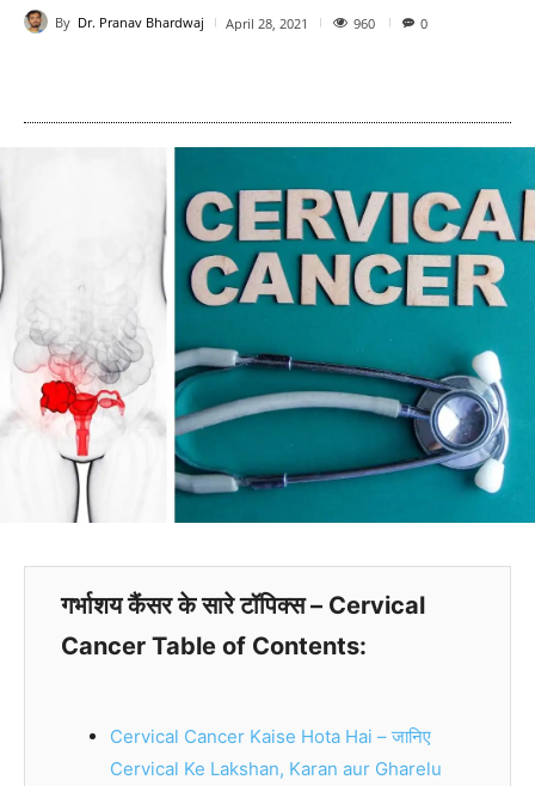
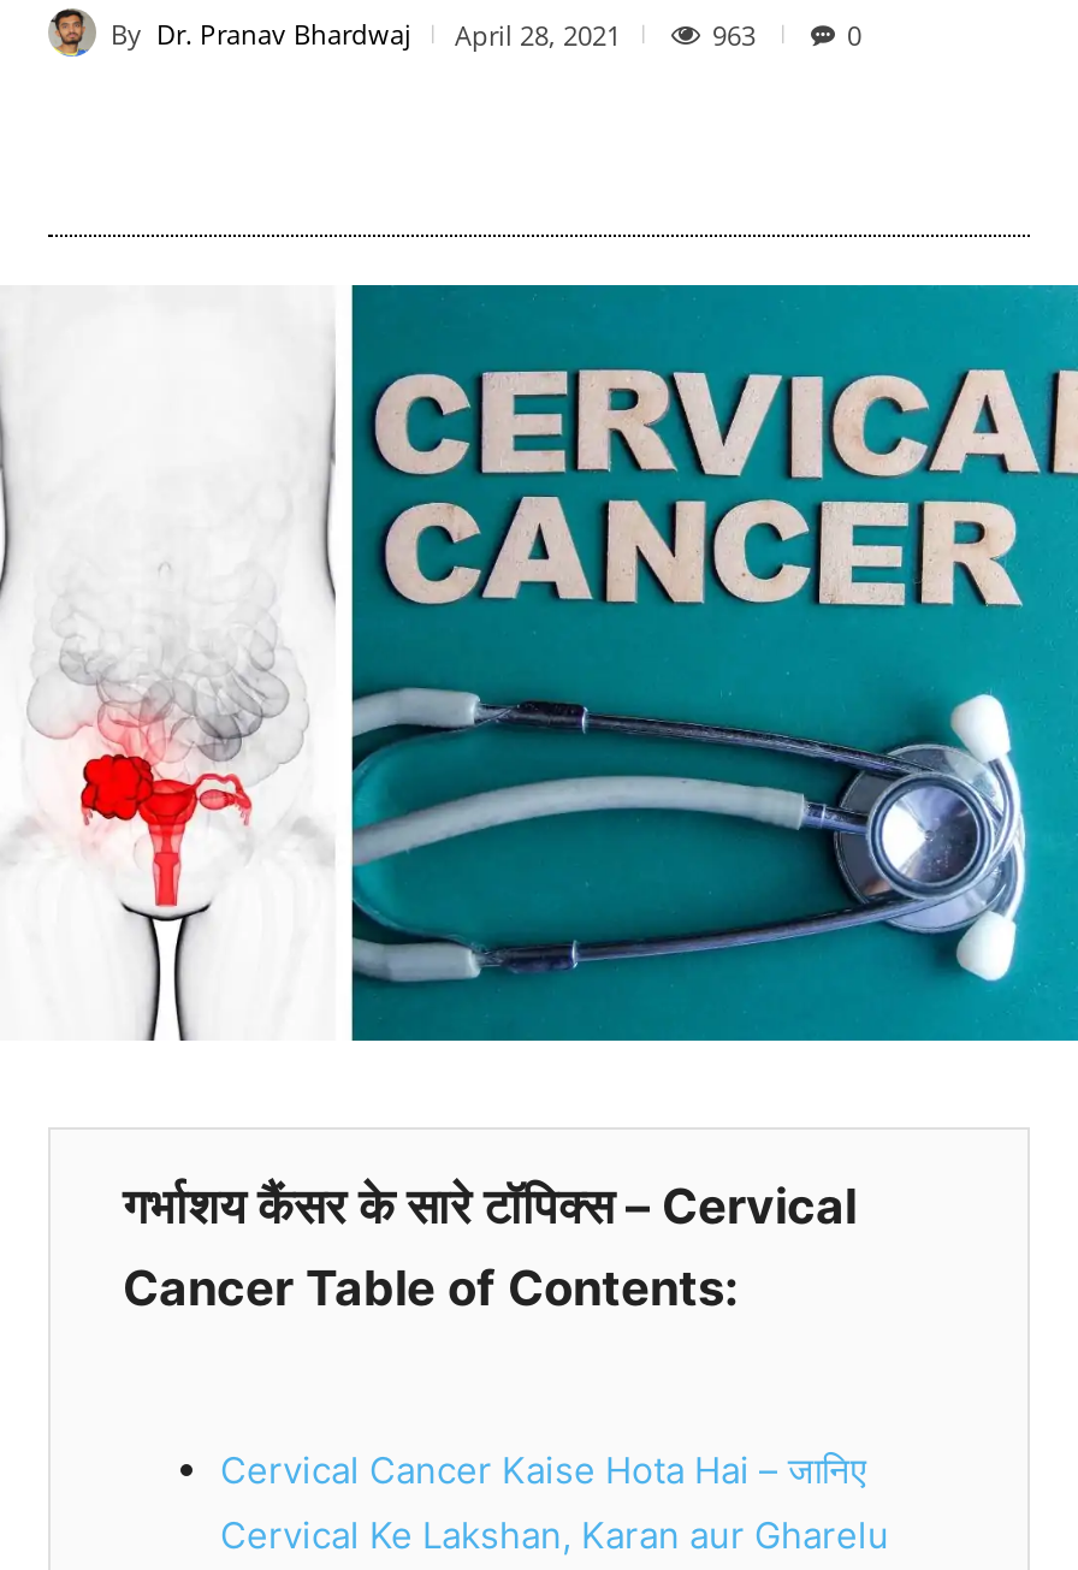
- 960
+ 963
